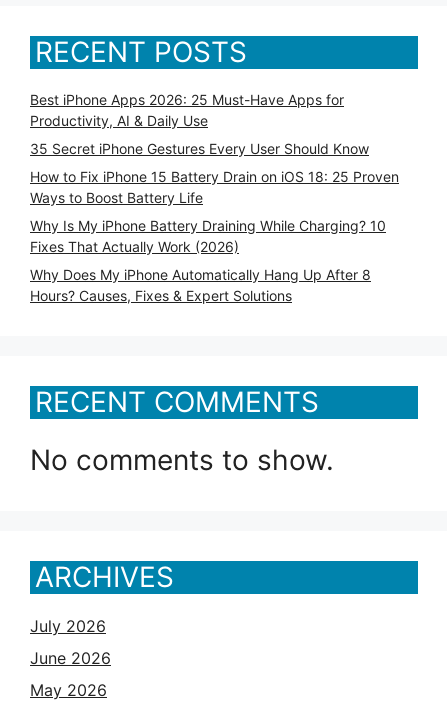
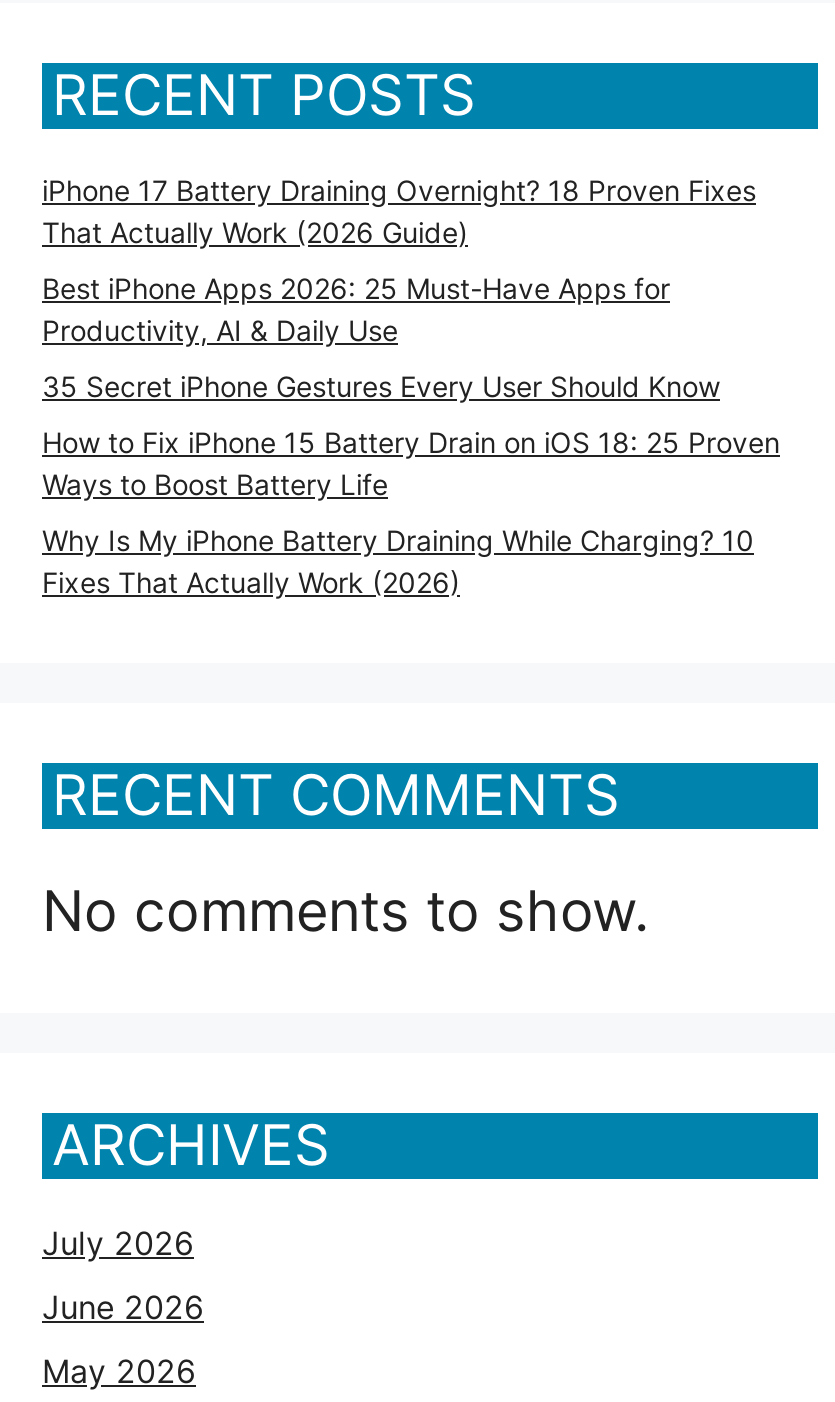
+ iPhone 17 Battery Draining Overnight? 18 Proven Fixes
+ That Actually Work (2026 Guide)

moved down: Best iPhone Apps 2026: 25 Must-Have Apps for | Productivity, AI & Daily Use | 35 Secret iPhone Gestures Every User Should Know | How to Fix iPhone 15 Battery Drain on iOS 18: 25 Proven | Ways to Boost Battery Life | Why Is My iPhone Battery Draining While Charging? 10 | Fixes That Actually Work (2026)

- Why Does My iPhone Automatically Hang Up After 8
- Hours? Causes, Fixes & Expert Solutions
